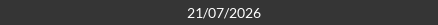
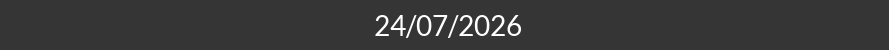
- 21/07/2026
+ 24/07/2026
